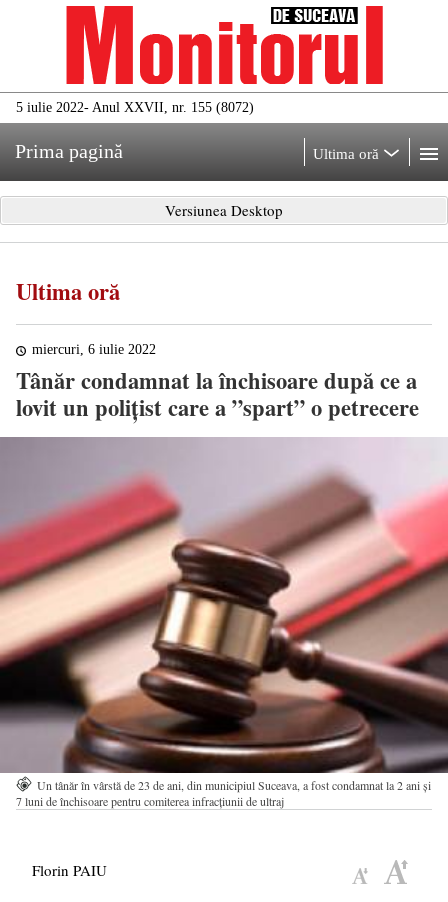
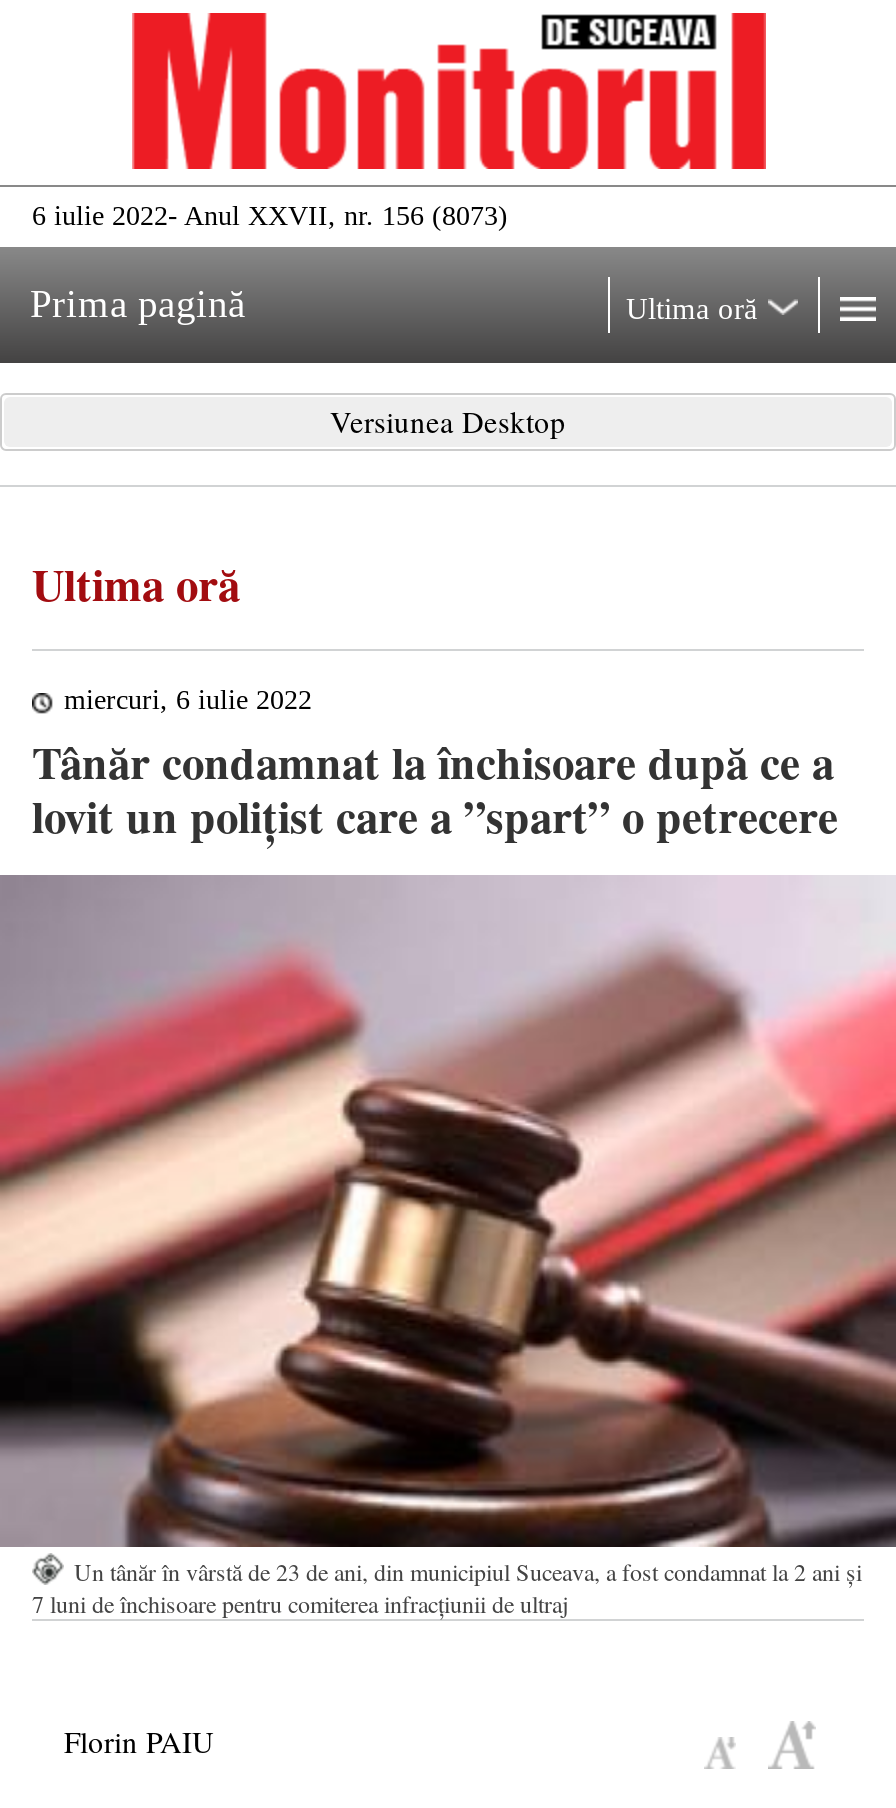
- 5 iulie 2022- Anul XXVII, nr. 155 (8072)
+ 6 iulie 2022- Anul XXVII, nr. 156 (8073)
